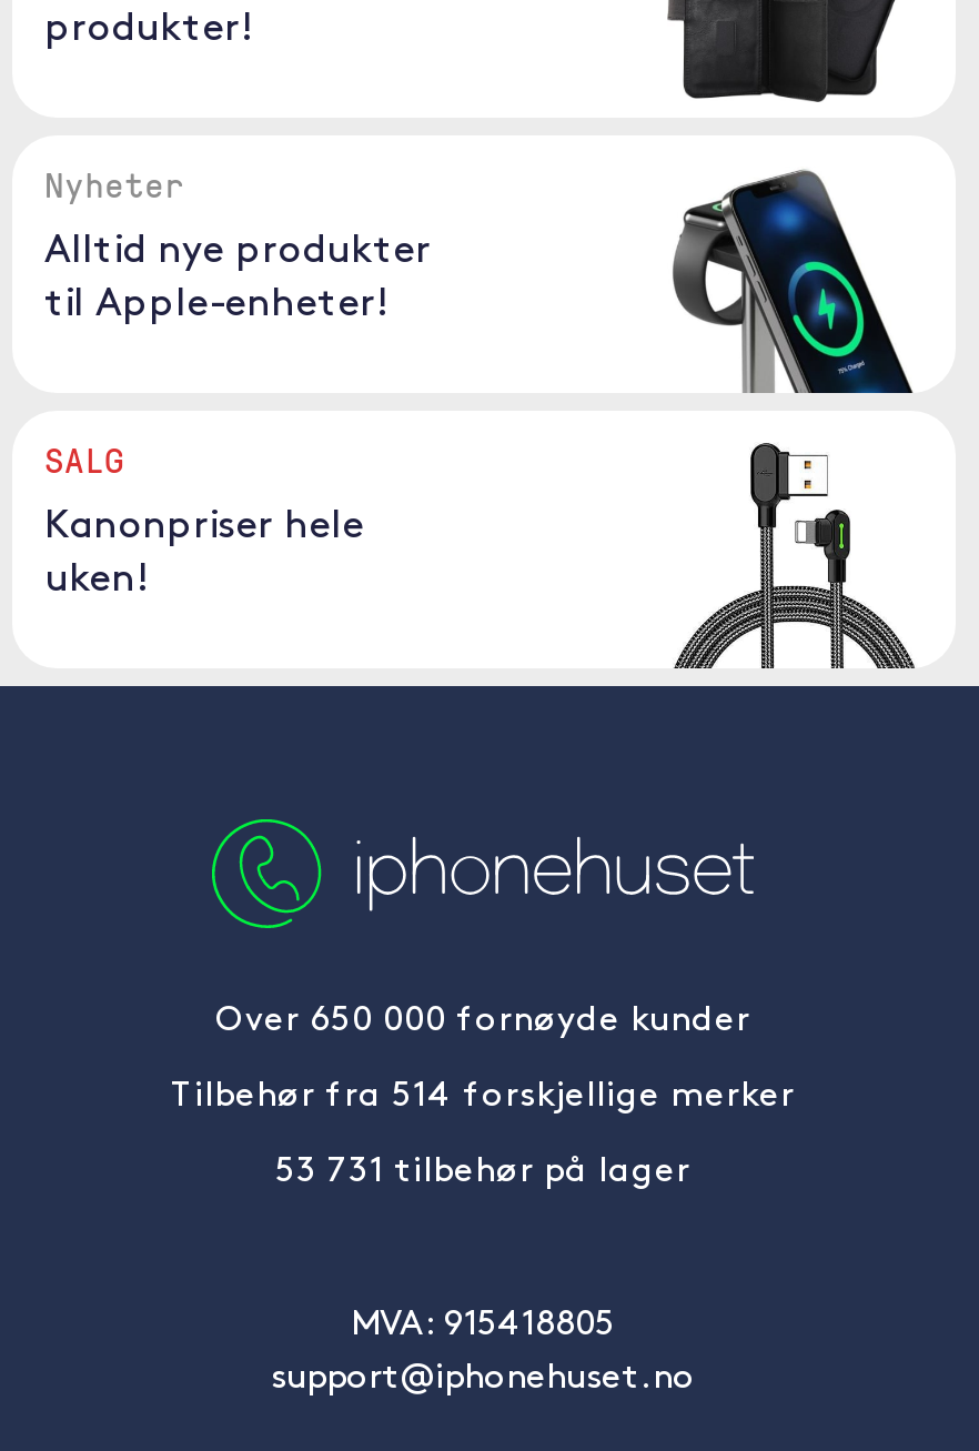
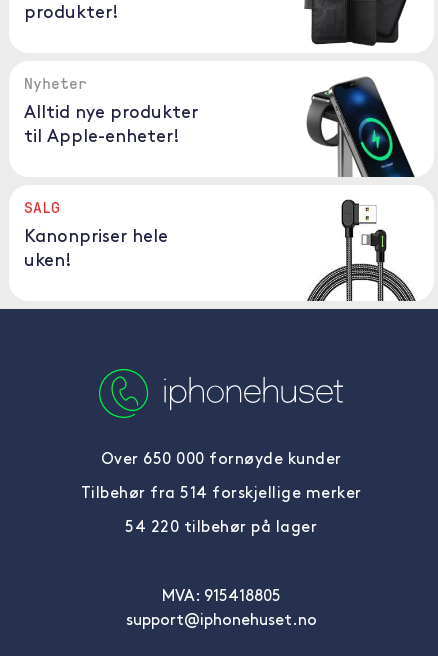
- 53 731 tilbehør på lager
+ 54 220 tilbehør på lager
